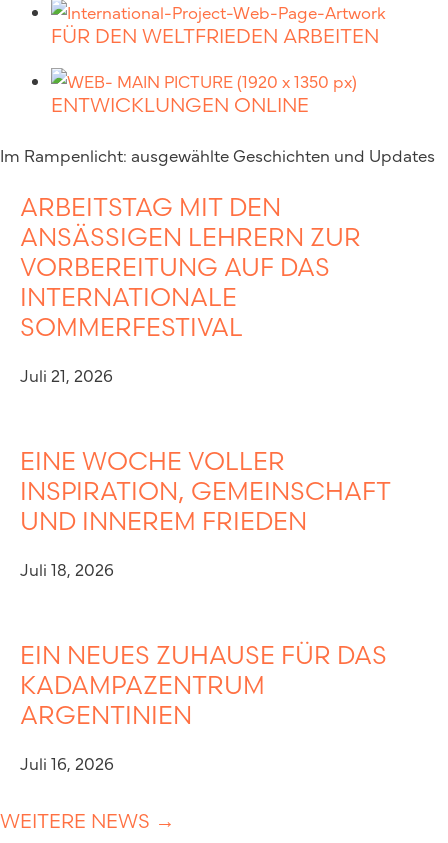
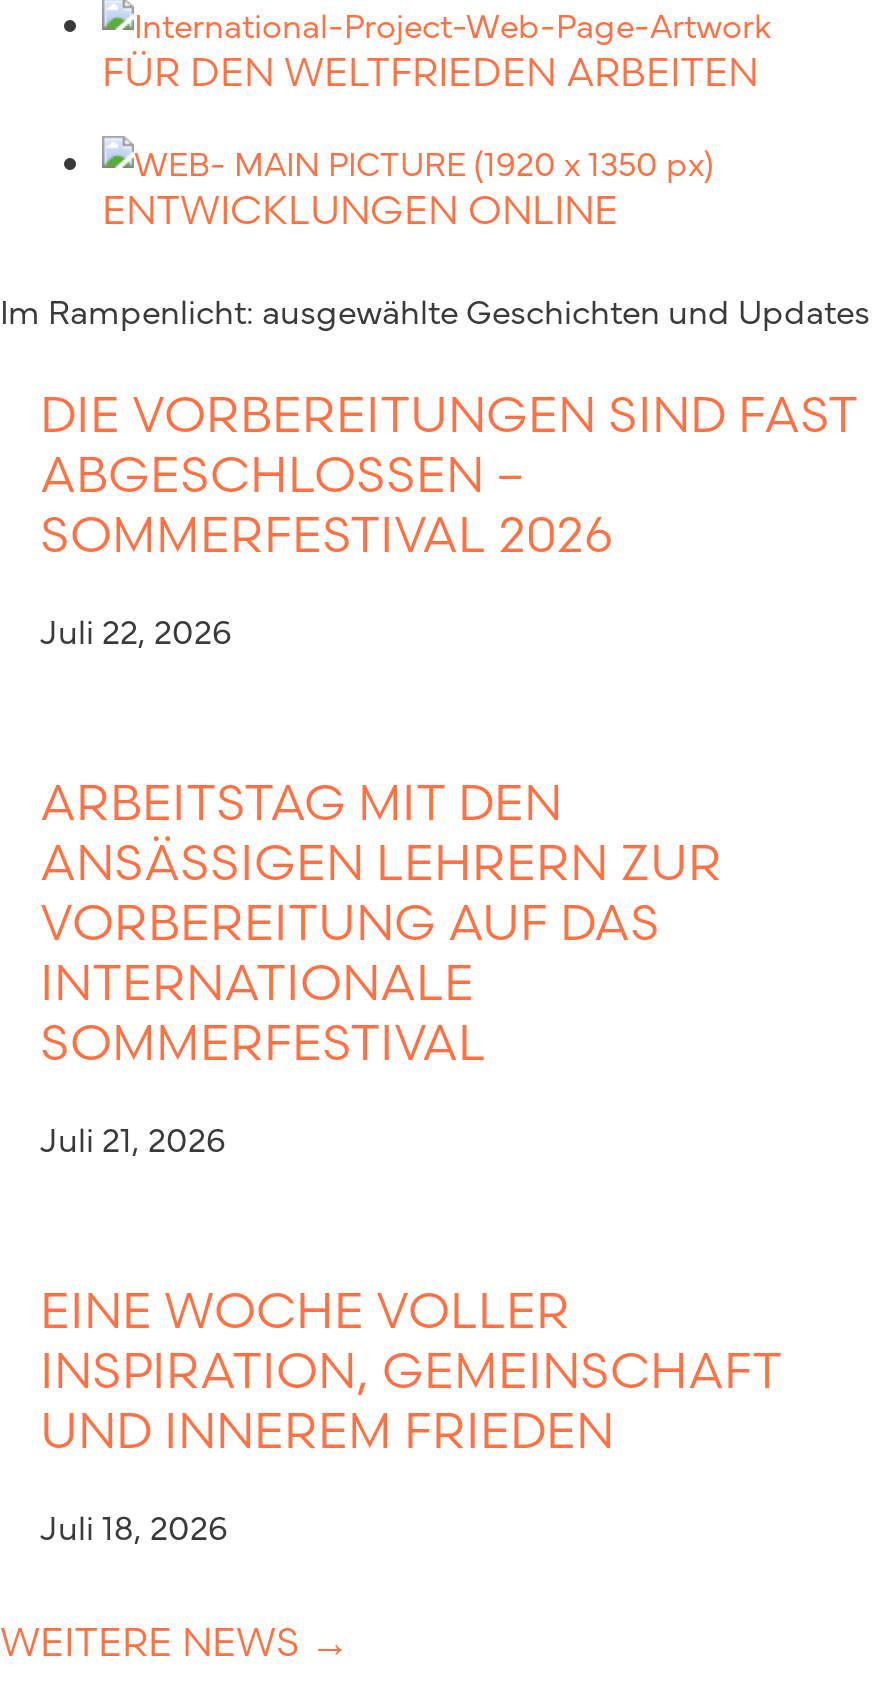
+ DIE VORBEREITUNGEN SIND FAST
+ ABGESCHLOSSEN –
+ SOMMERFESTIVAL 2026
+ Juli 22, 2026

moved down: ARBEITSTAG MIT DEN | ANSÄSSIGEN LEHRERN ZUR | VORBEREITUNG AUF DAS | ... | UND INNEREM FRIEDEN | Juli 18, 2026

- EIN NEUES ZUHAUSE FÜR DAS
- KADAMPAZENTRUM
- ARGENTINIEN
- Juli 16, 2026
